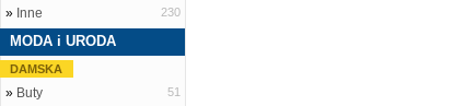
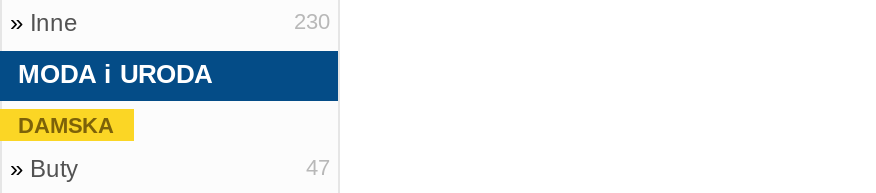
- 51
+ 47
